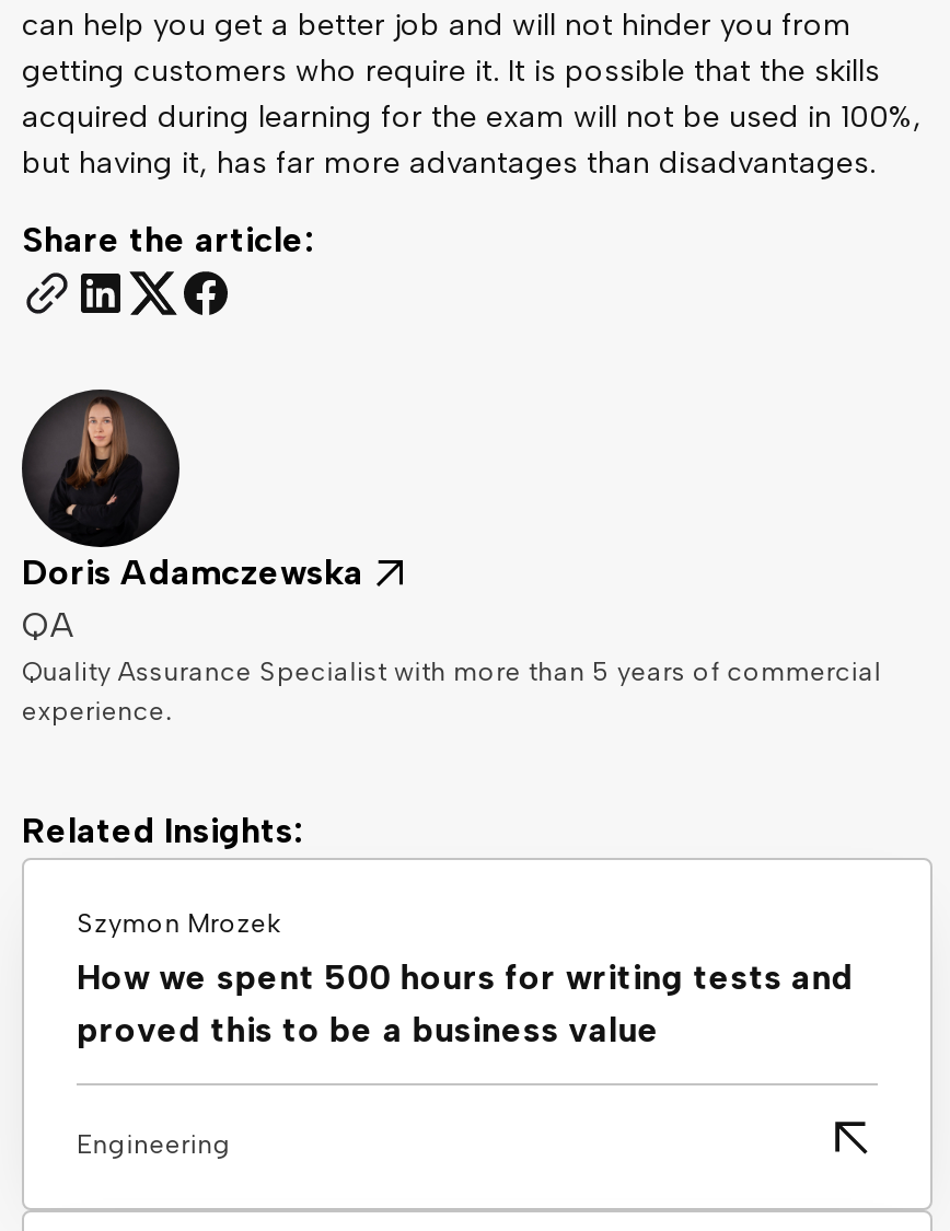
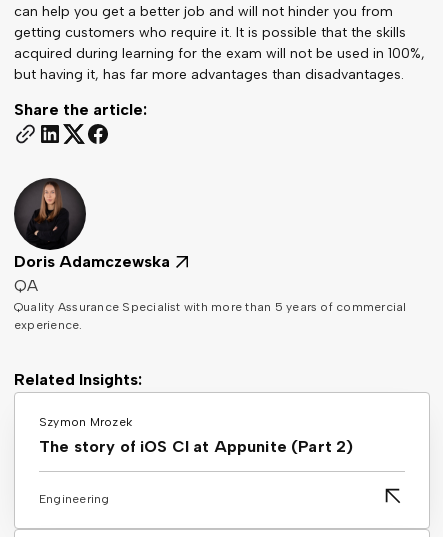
- How we spent 500 hours for writing tests and
- proved this to be a business value
+ The story of iOS CI at Appunite (Part 2)
